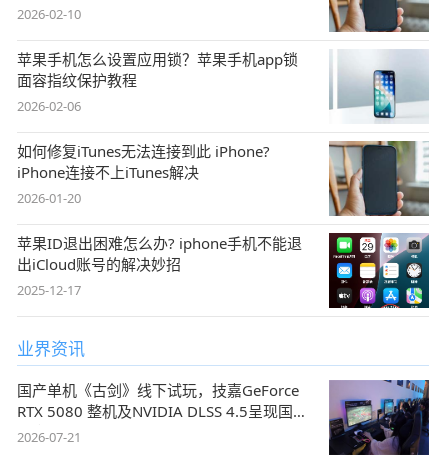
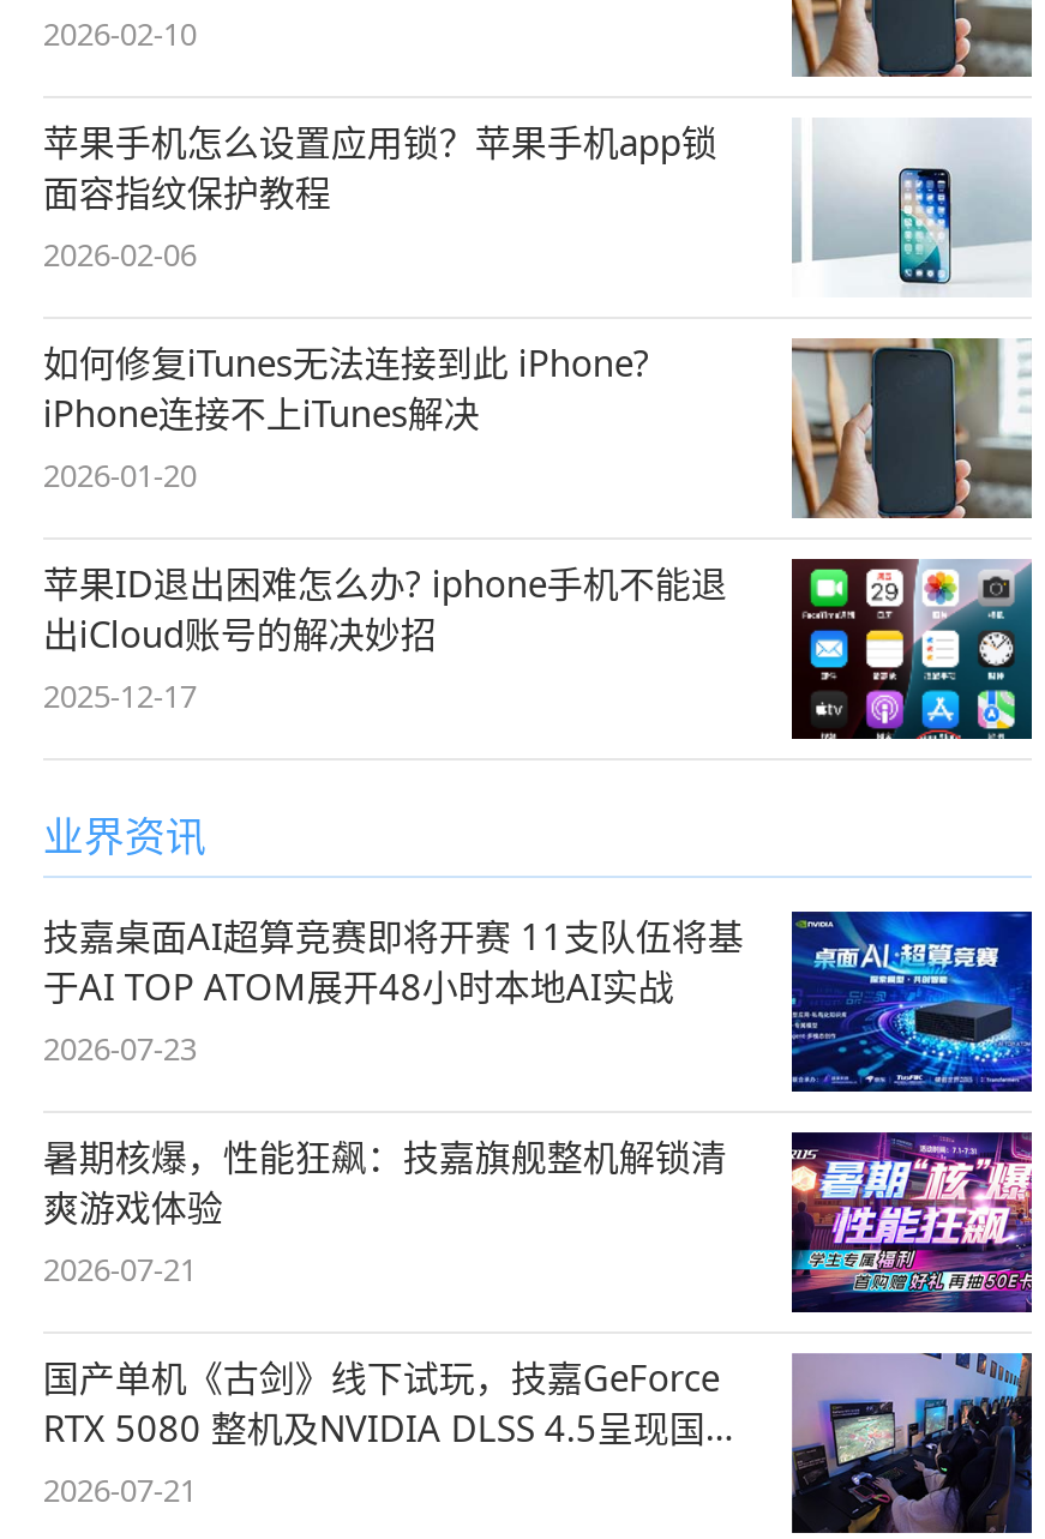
+ [image]
+ 技嘉桌面AI超算竞赛即将开赛 11支队伍将基
+ 于AI TOP ATOM展开48小时本地AI实战
+ 2026-07-23
+ 暑期核爆，性能狂飙：技嘉旗舰整机解锁清
+ 爽游戏体验
+ 2026-07-21

+ [image]
